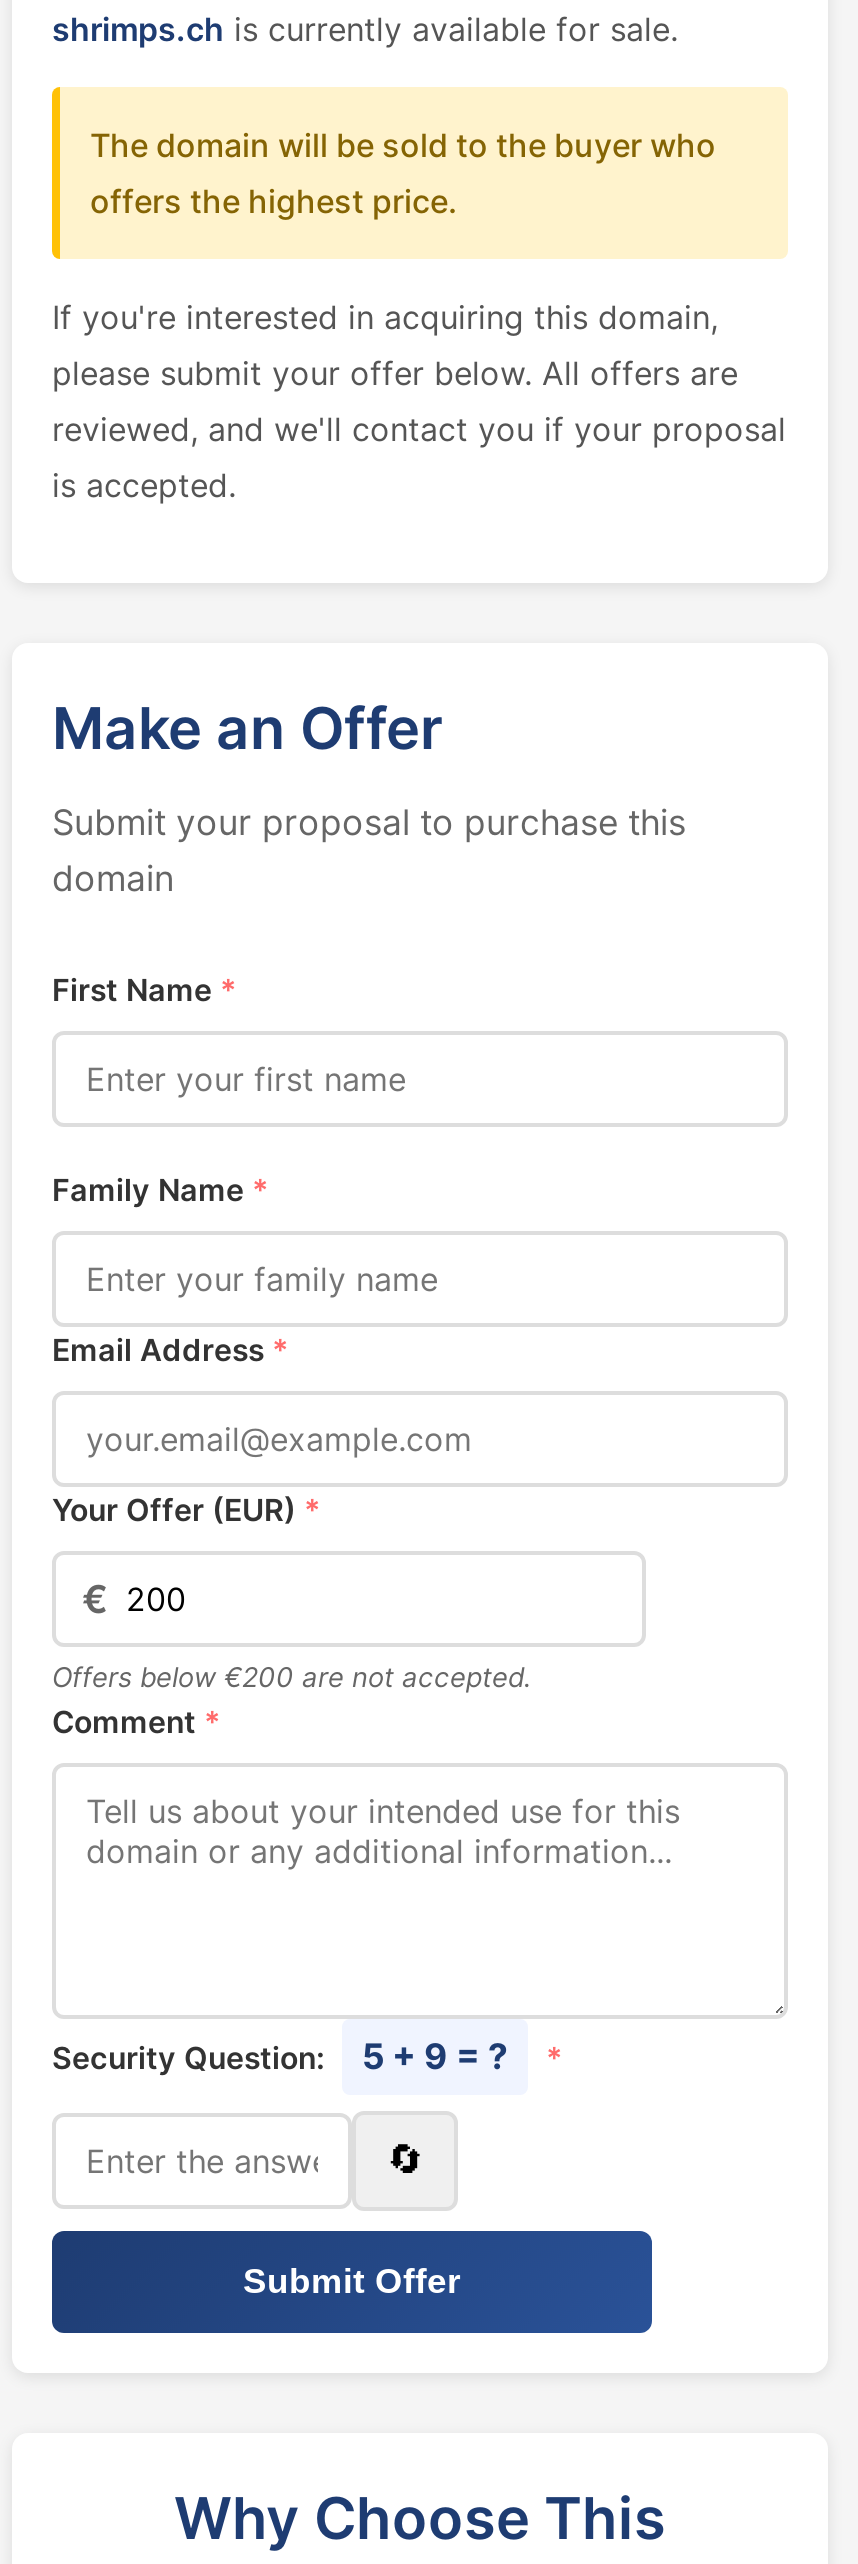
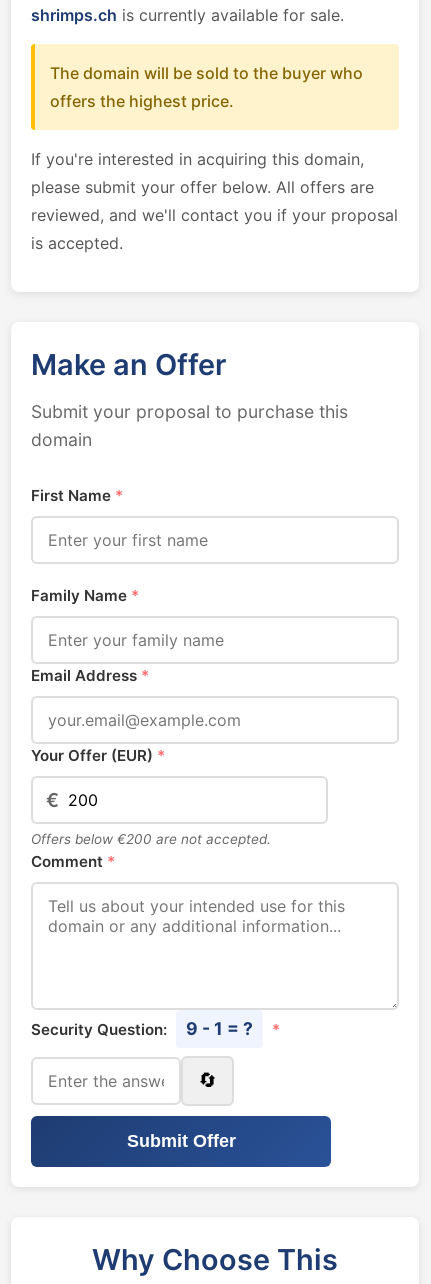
- 5 + 9 = ?
+ 9 - 1 = ?
